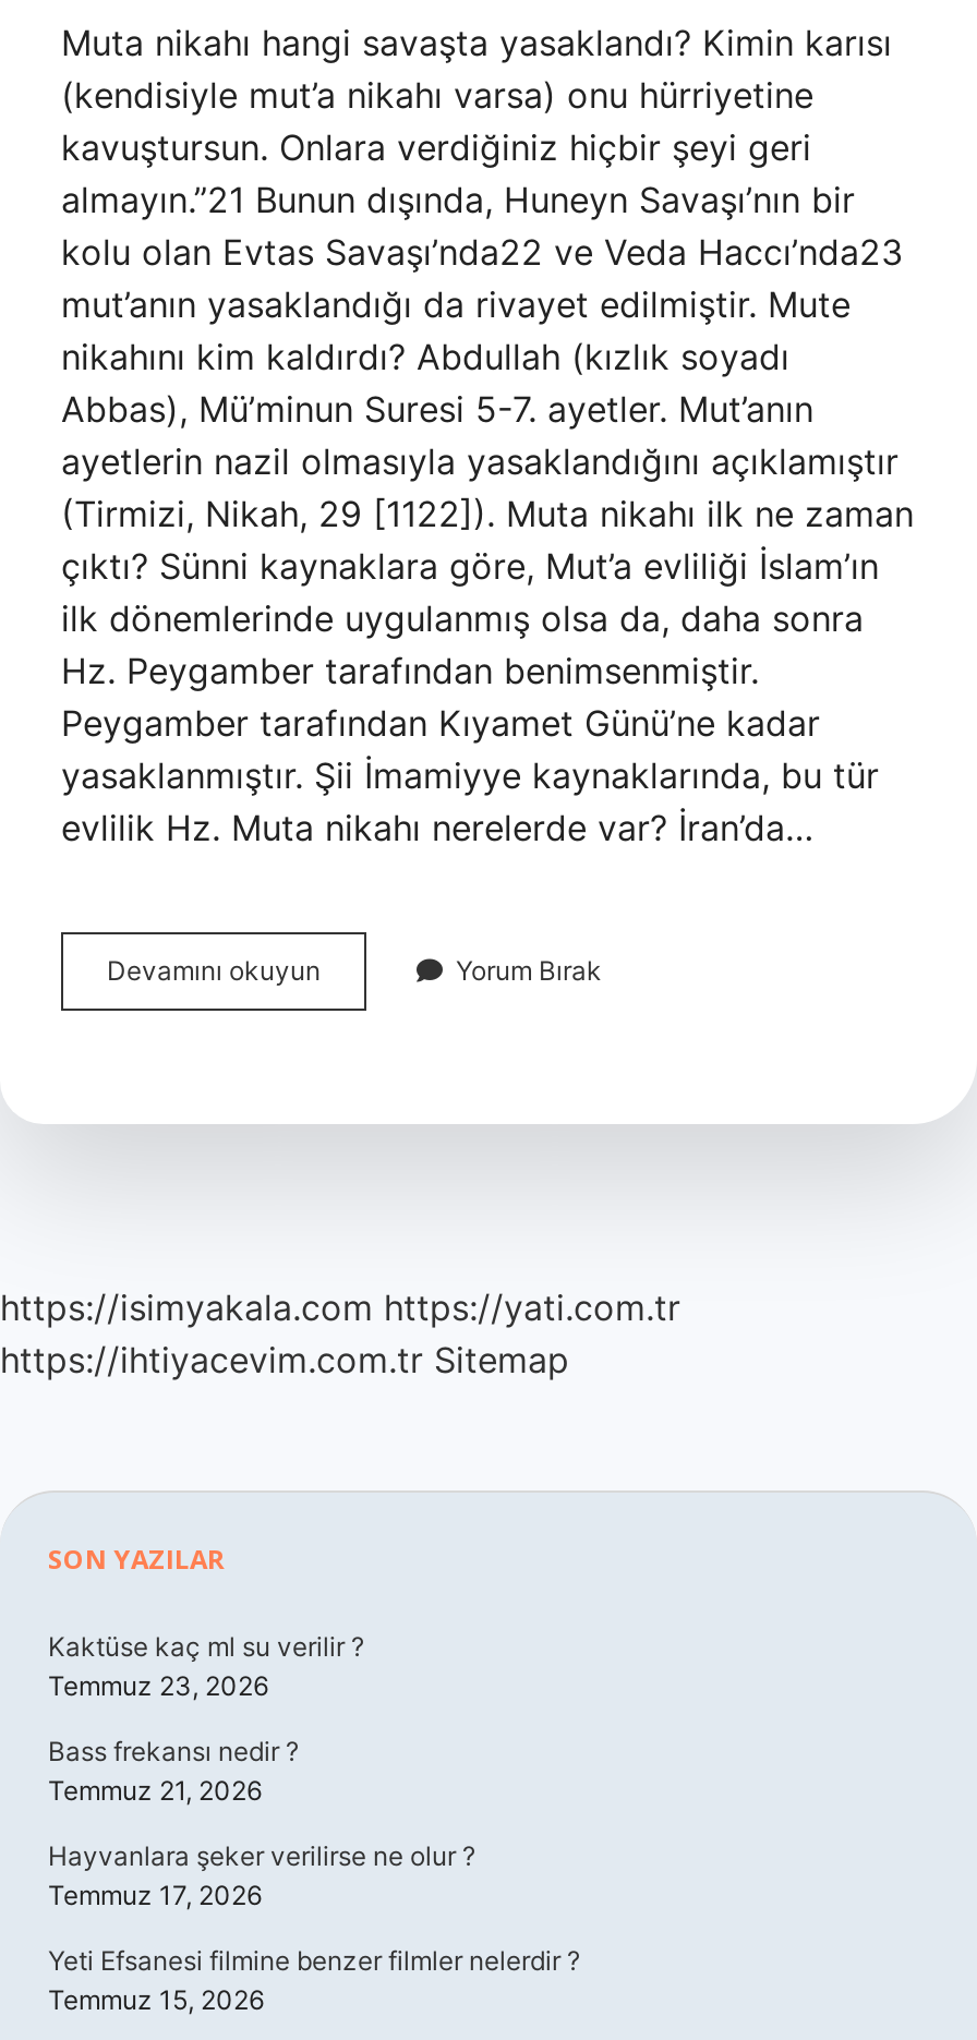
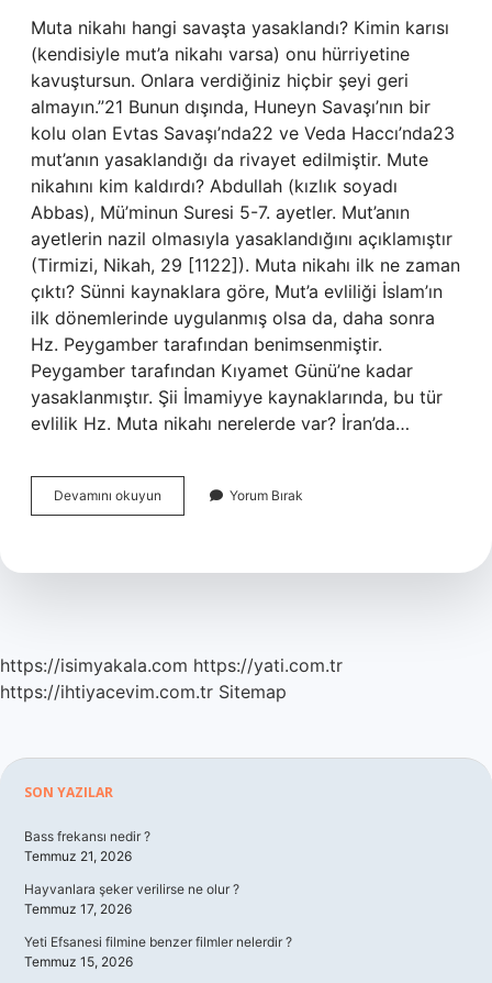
- Kaktüse kaç ml su verilir ?
- Temmuz 23, 2026
